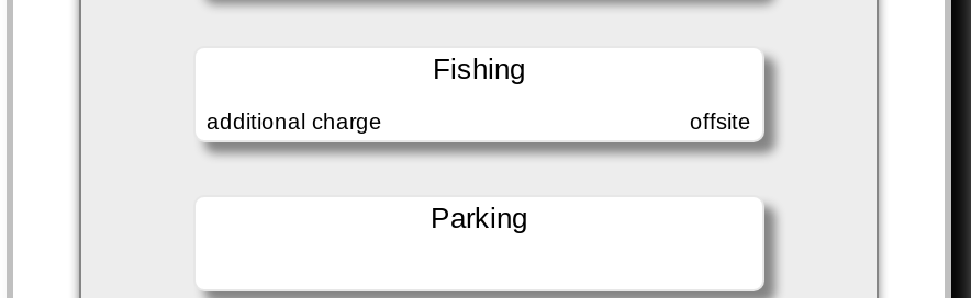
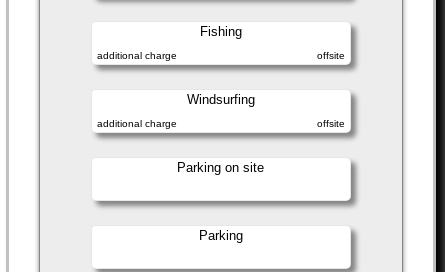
+ Windsurfing
+ offsite
+ additional charge
+ Parking on site
